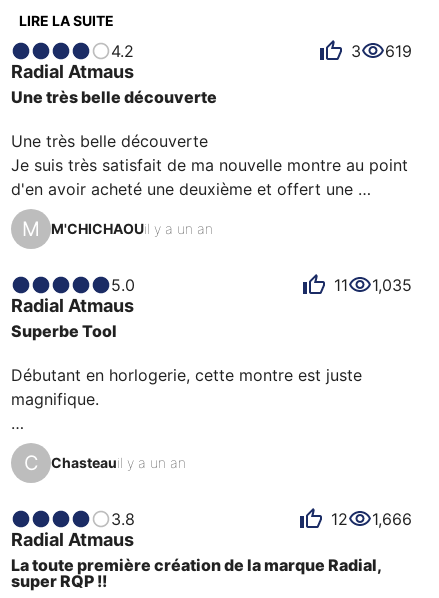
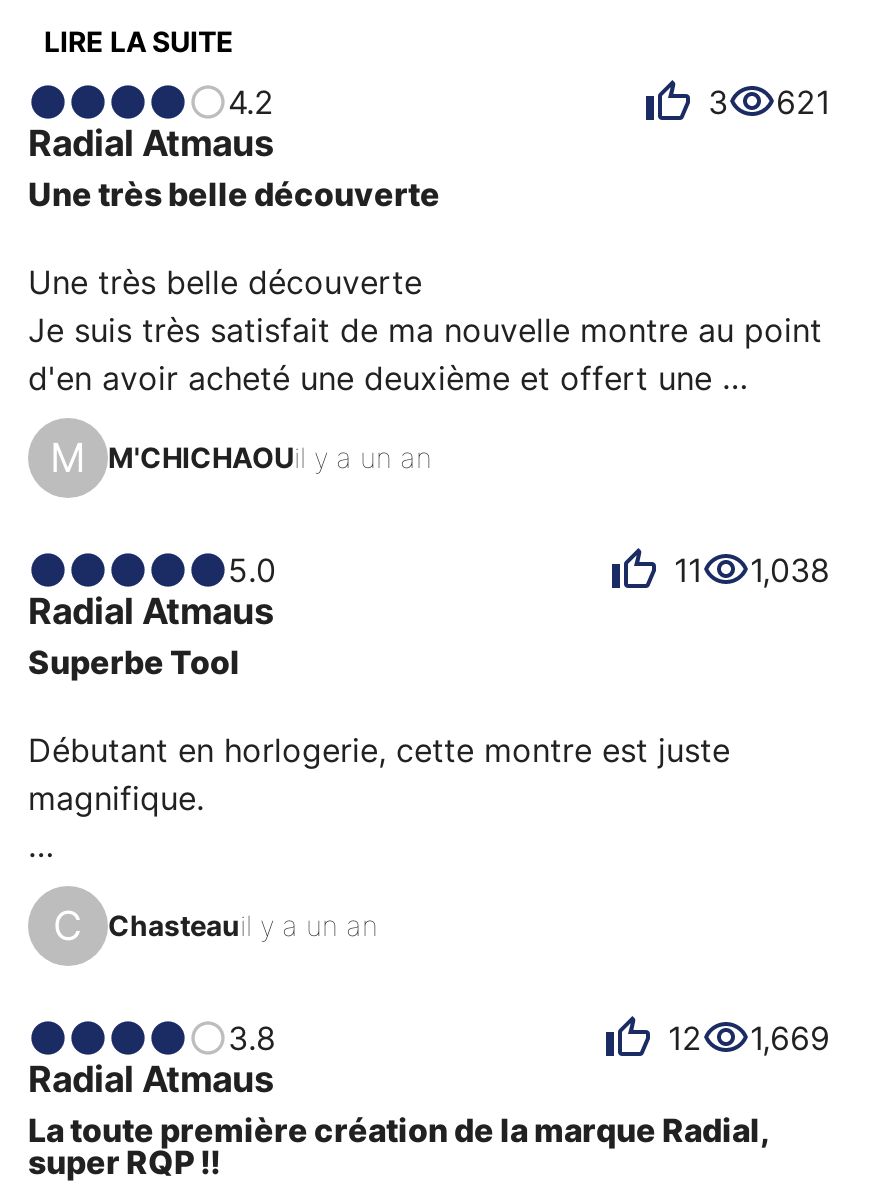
- 619
+ 621

- 11 1,035
+ 11 1,038

- 12 1,666
+ 12 1,669
